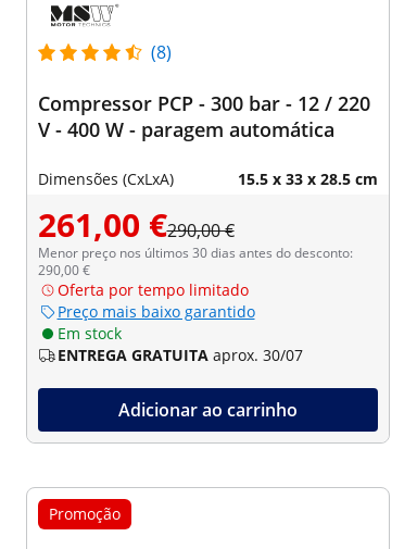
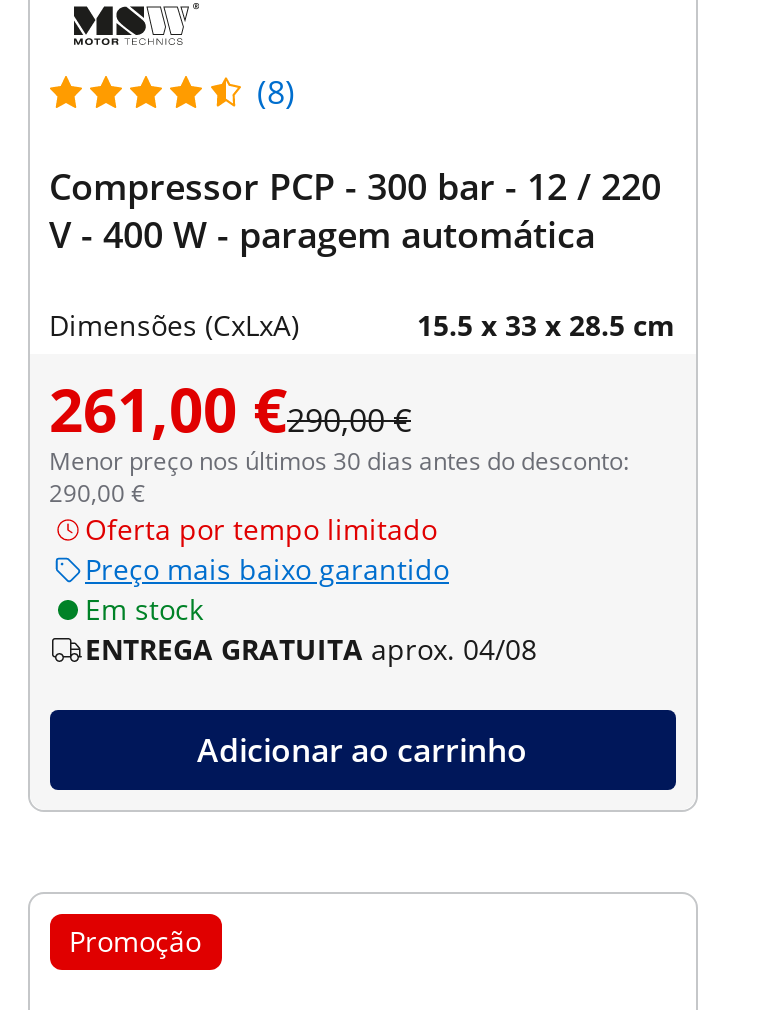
- ENTREGA GRATUITA aprox. 30/07
+ ENTREGA GRATUITA aprox. 04/08
